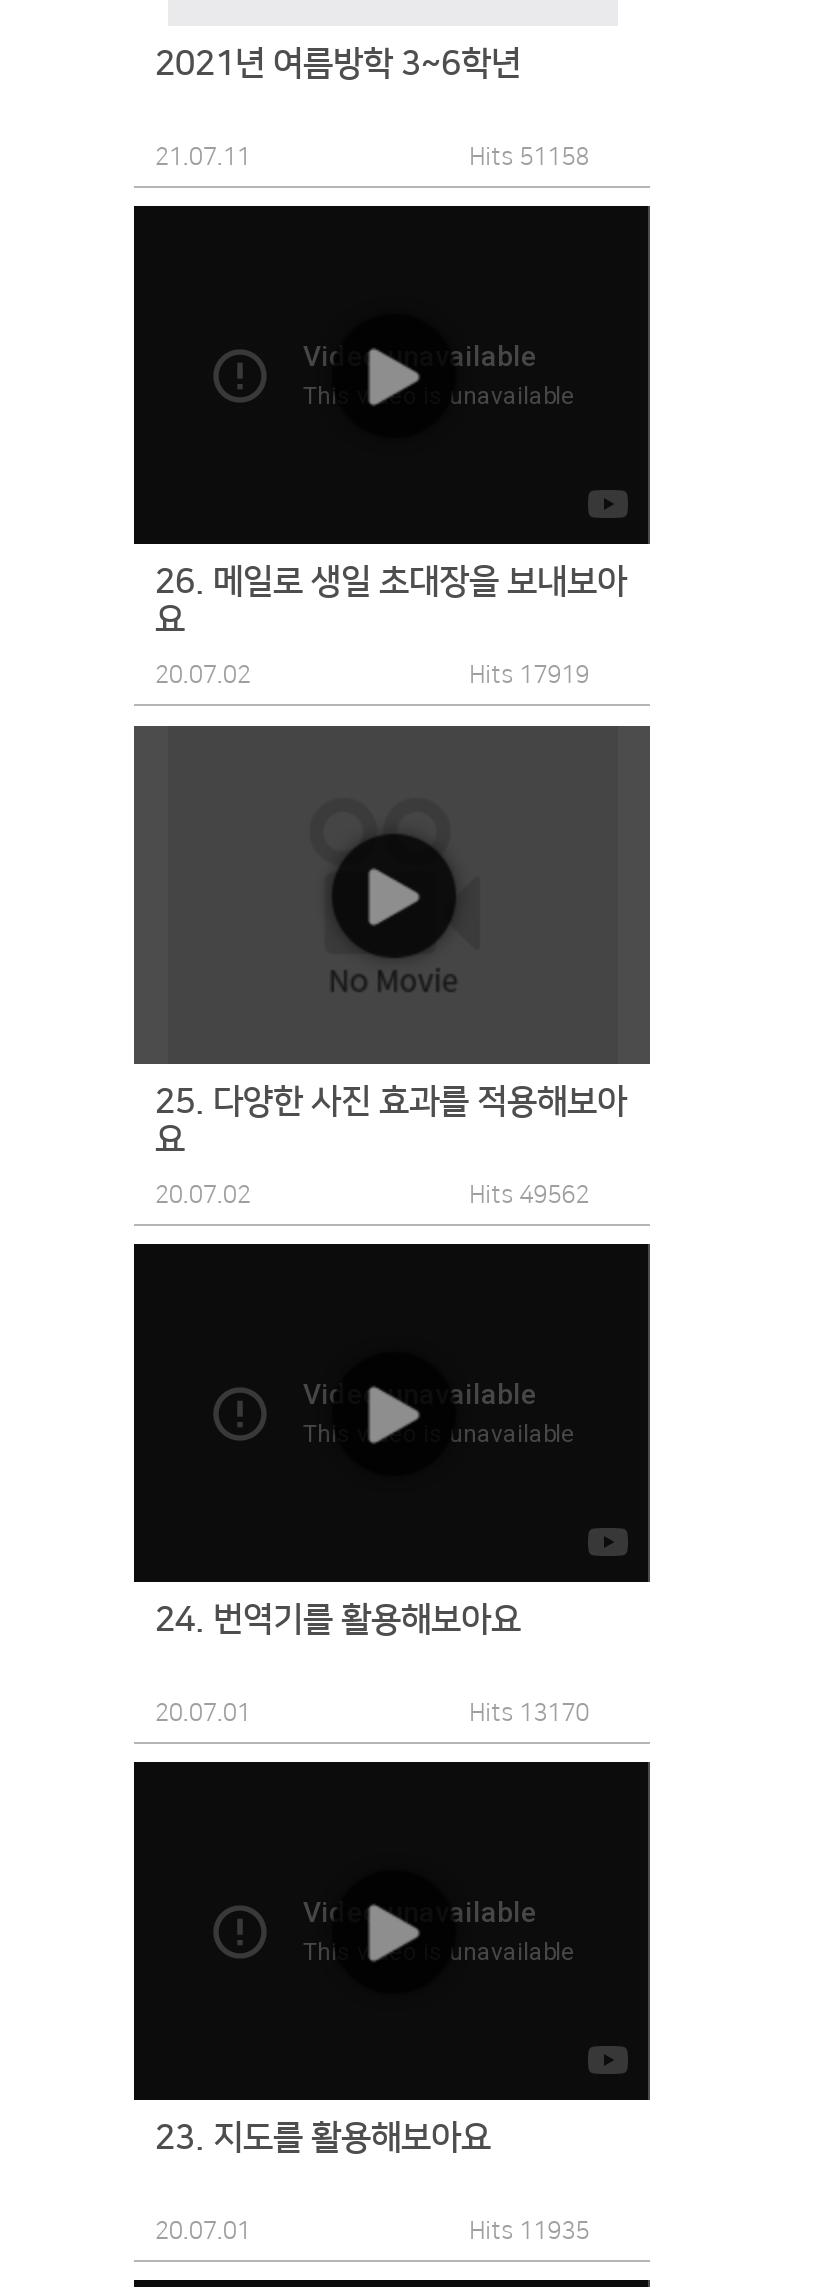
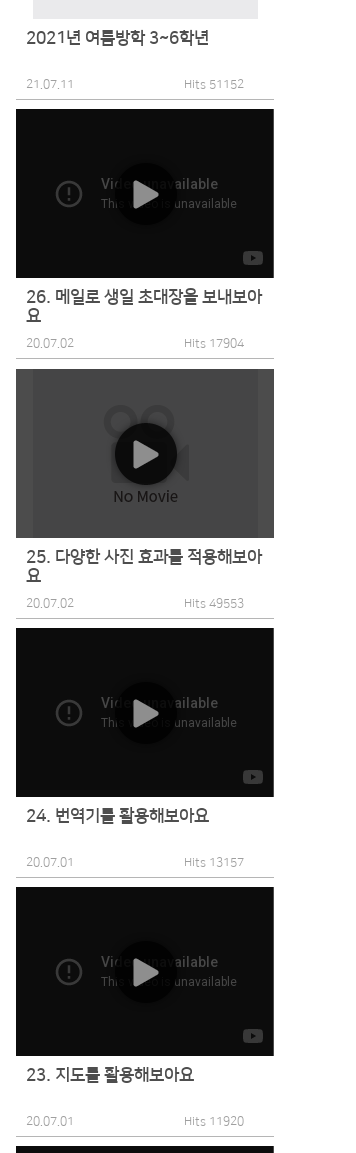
- Hits 51158
+ Hits 51152

- Hits 17919
+ Hits 17904

- Hits 49562
+ Hits 49553

- Hits 13170
+ Hits 13157

- Hits 11935
+ Hits 11920
